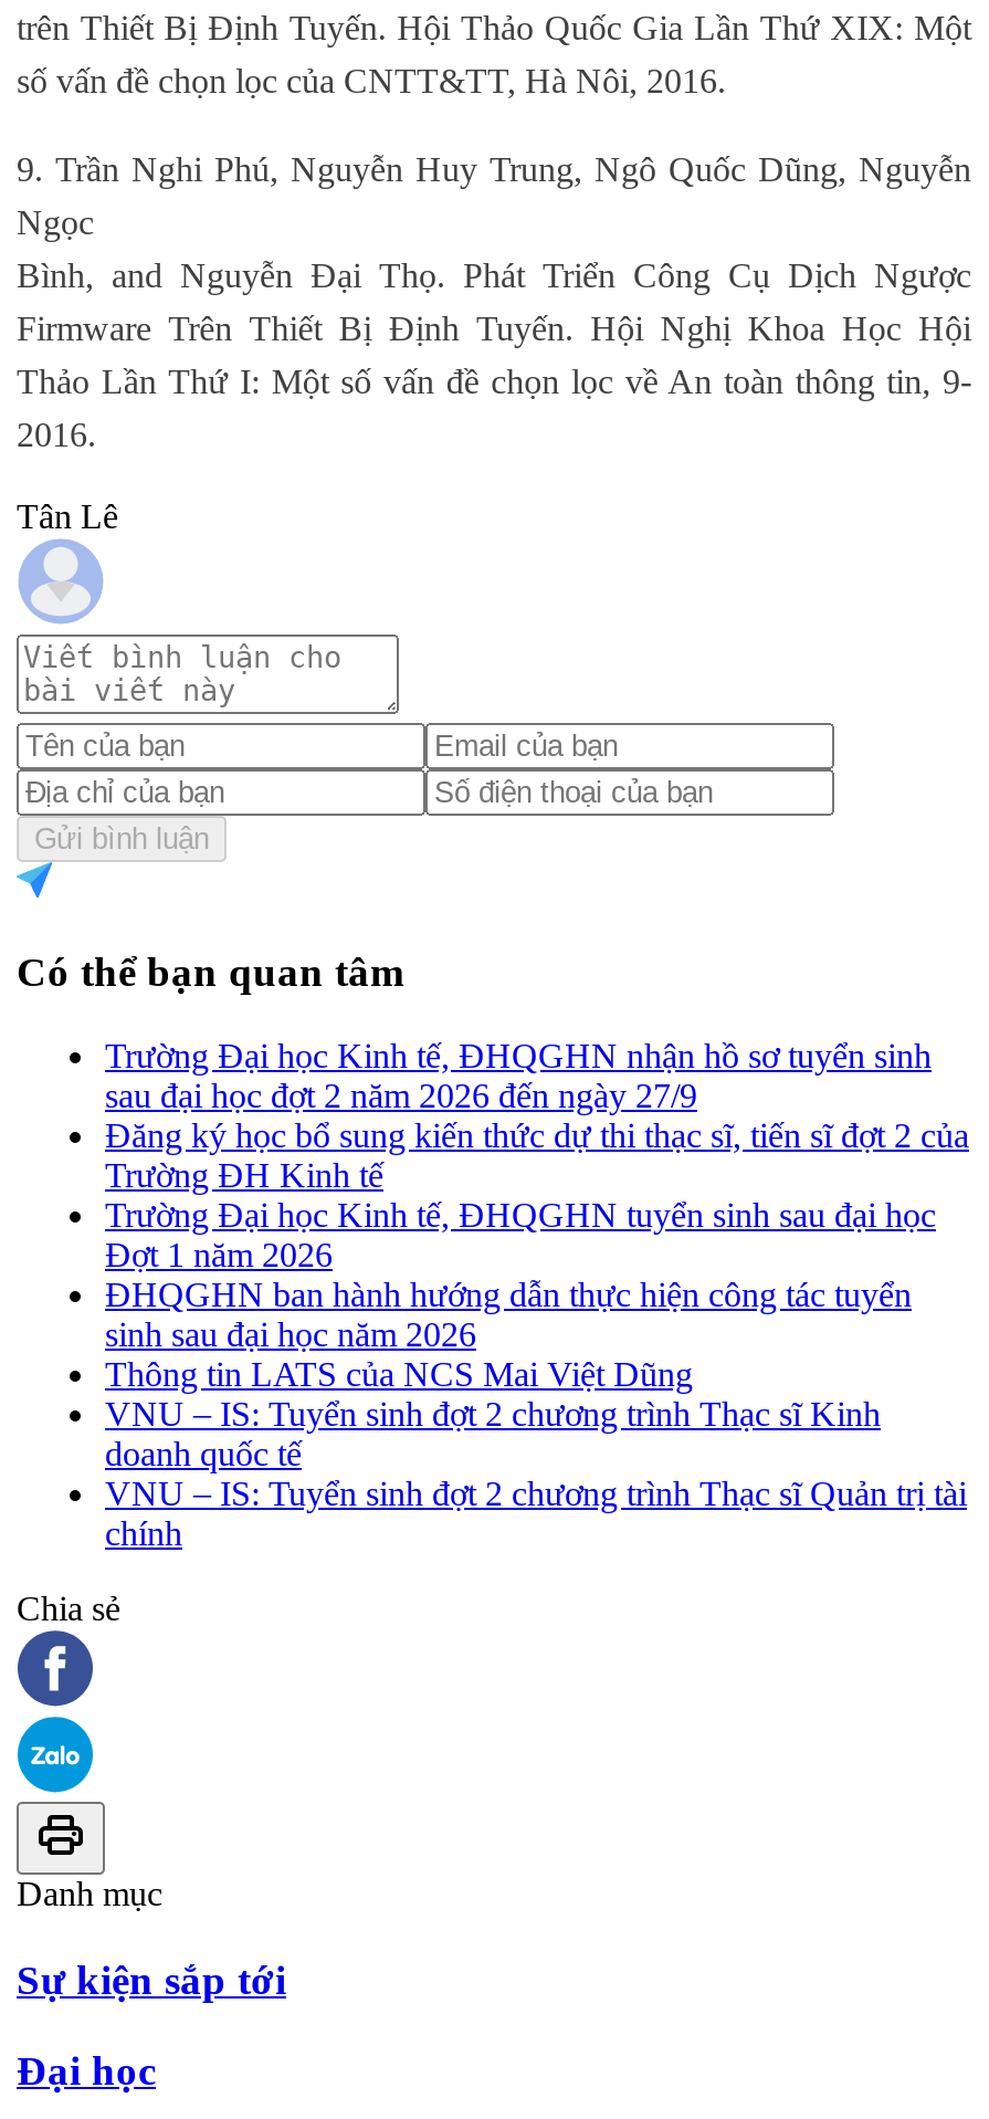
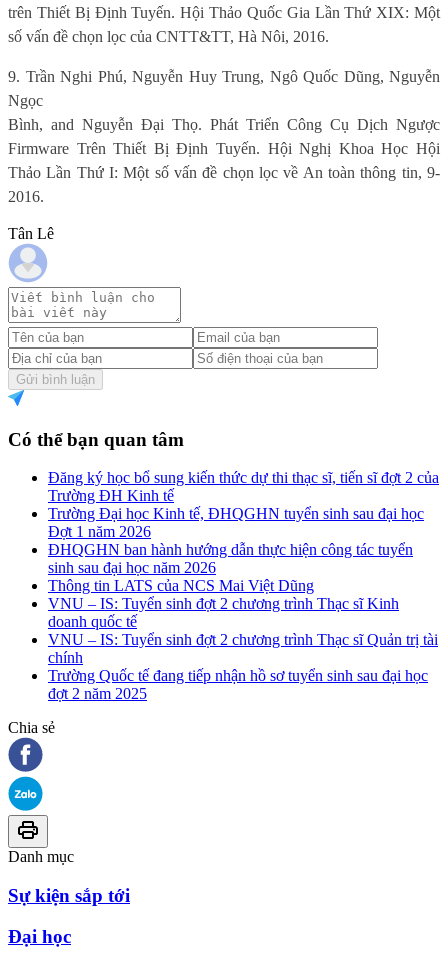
- Trường Đại học Kinh tế, ĐHQGHN nhận hồ sơ tuyển sinh
- sau đại học đợt 2 năm 2026 đến ngày 27/9

moved up: Đăng ký học bổ sung kiến thức dự thi thạc sĩ, tiến sĩ đợt 2 của | Trường ĐH Kinh tế | Trường Đại học Kinh tế, ĐHQGHN tuyển sinh sau đại học | ... | VNU – IS: Tuyển sinh đợt 2 chương trình Thạc sĩ Quản trị tài | chính

+ Trường Quốc tế đang tiếp nhận hồ sơ tuyển sinh sau đại học
+ đợt 2 năm 2025
